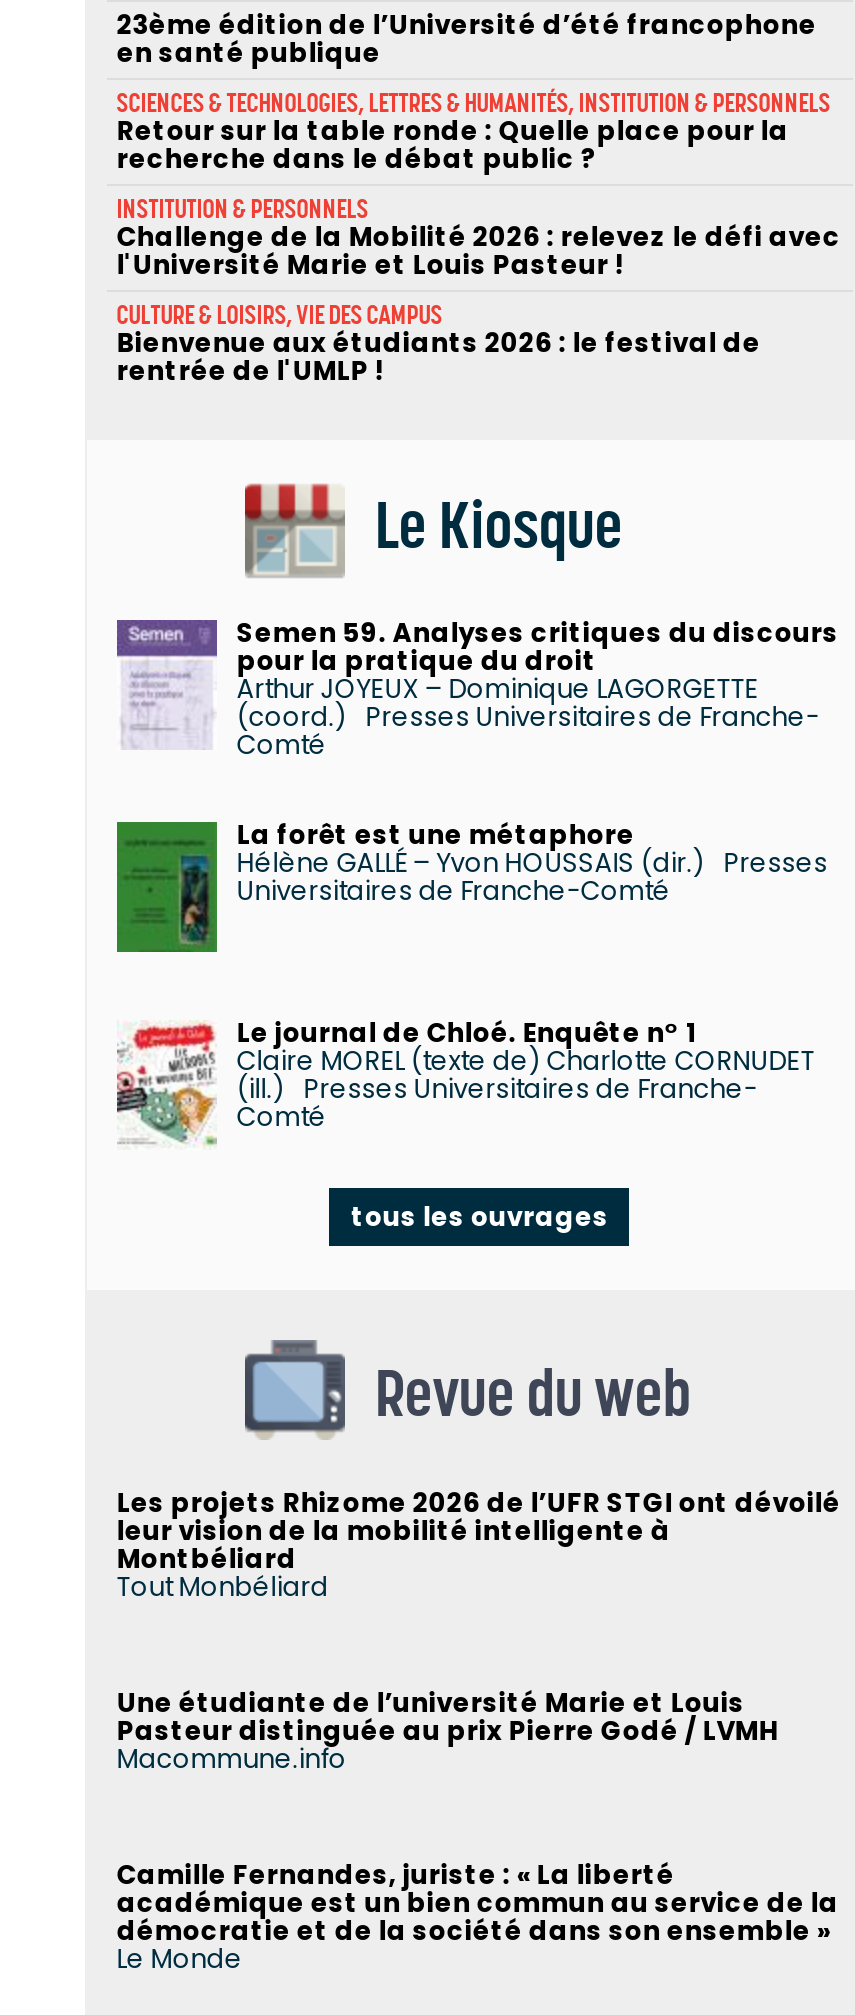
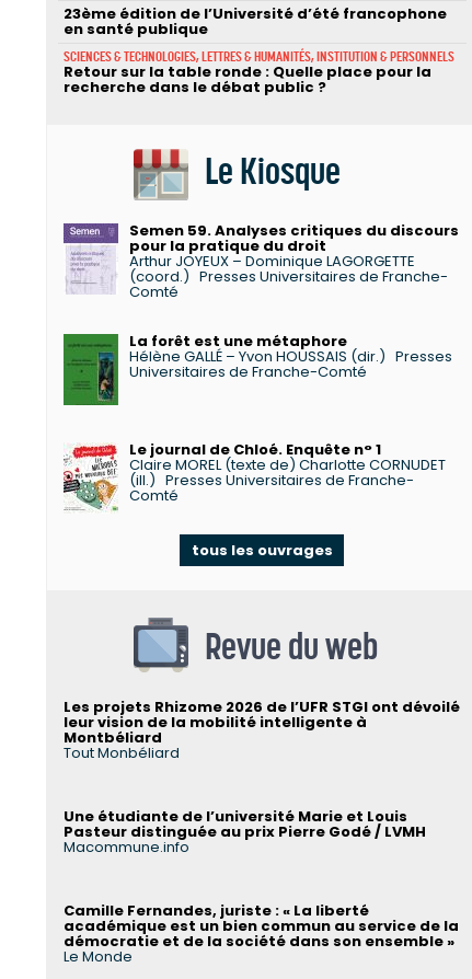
- INSTITUTION & PERSONNELS
- Challenge de la Mobilité 2026 : relevez le défi avec
- l'Université Marie et Louis Pasteur !
- CULTURE & LOISIRS, VIE DES CAMPUS
- Bienvenue aux étudiants 2026 : le festival de
- rentrée de l'UMLP !
